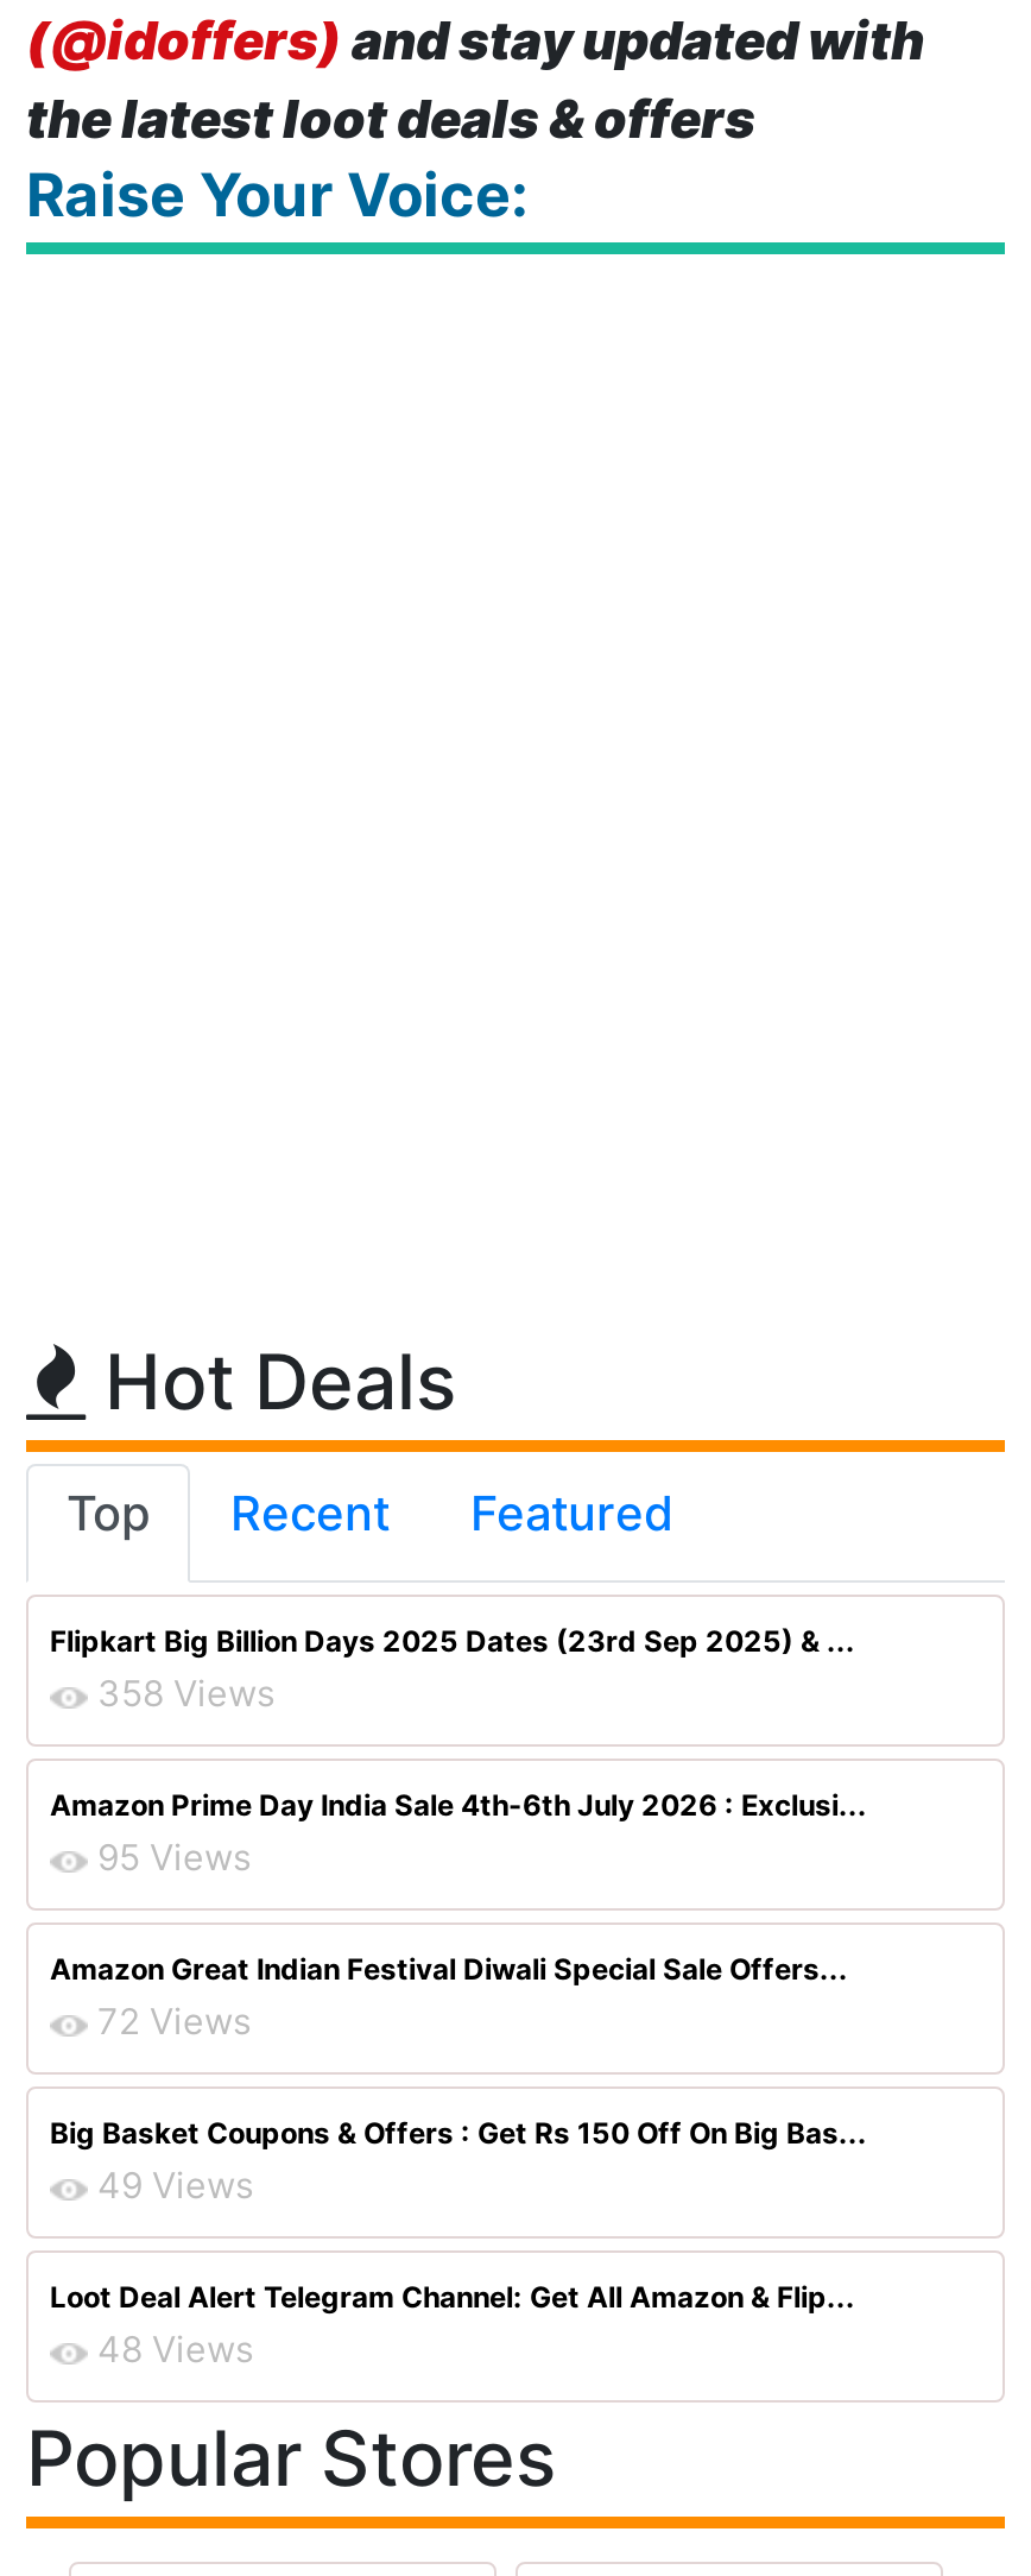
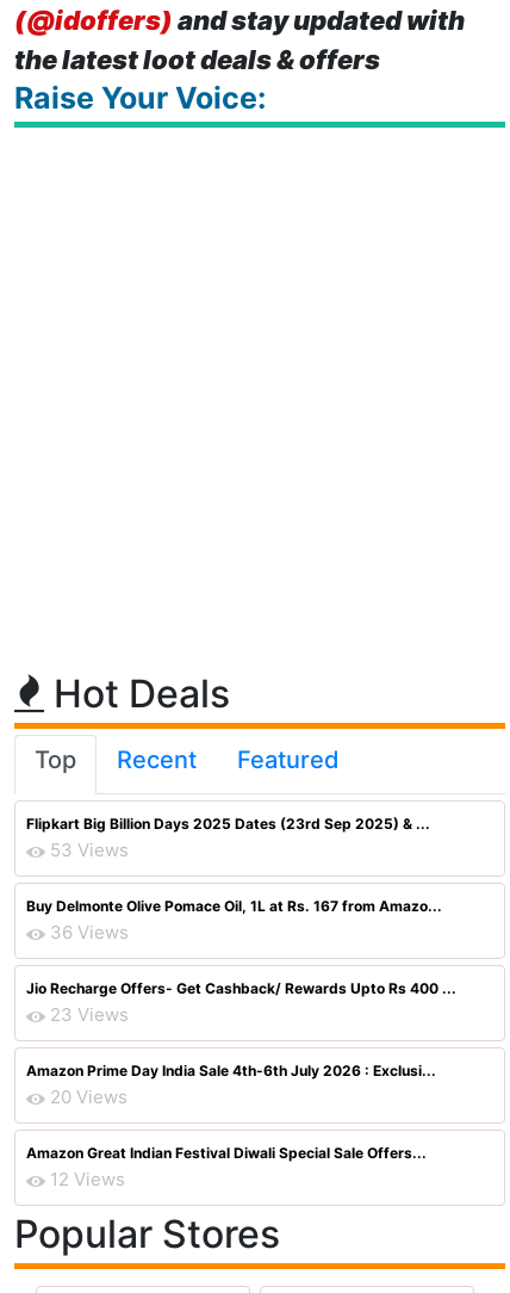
- 358 Views
+ 53 Views
+ Buy Delmonte Olive Pomace Oil, 1L at Rs. 167 from Amazo...
+ 36 Views
+ Jio Recharge Offers- Get Cashback/ Rewards Upto Rs 400 ...
+ 23 Views

moved down: Amazon Prime Day India Sale 4th-6th July 2026 : Exclusi...

- 95 Views
+ 20 Views

moved down: Amazon Great Indian Festival Diwali Special Sale Offers...

- 72 Views
- Big Basket Coupons & Offers : Get Rs 150 Off On Big Bas...
- 49 Views
- Loot Deal Alert Telegram Channel: Get All Amazon & Flip...
- 48 Views
+ 12 Views
